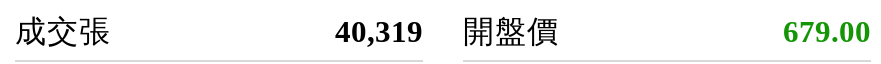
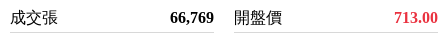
- 40,319 開盤價
+ 66,769 開盤價

- 679.00
+ 713.00
